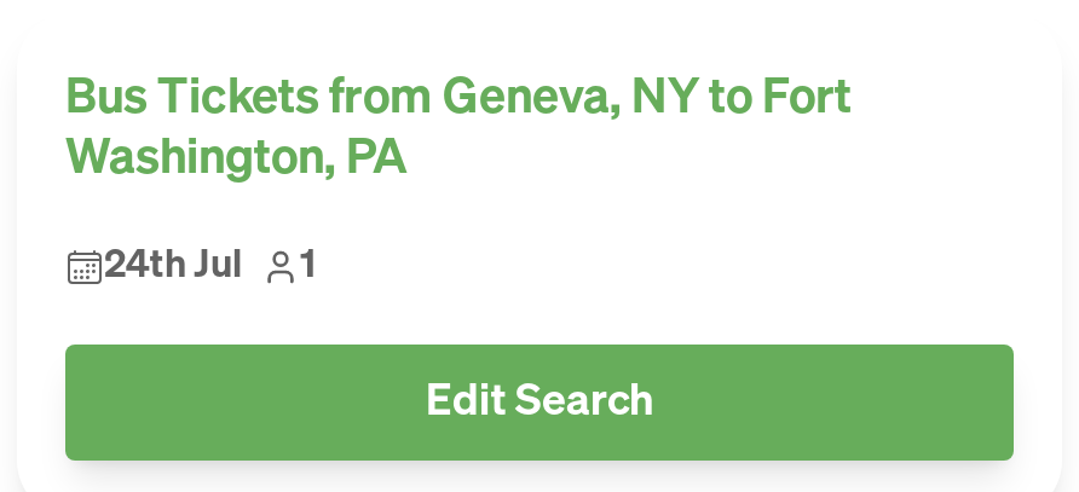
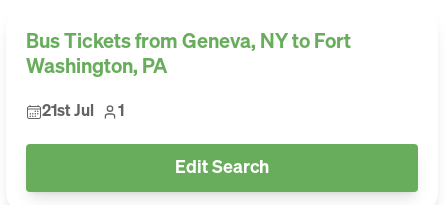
- 24th Jul 1
+ 21st Jul 1
